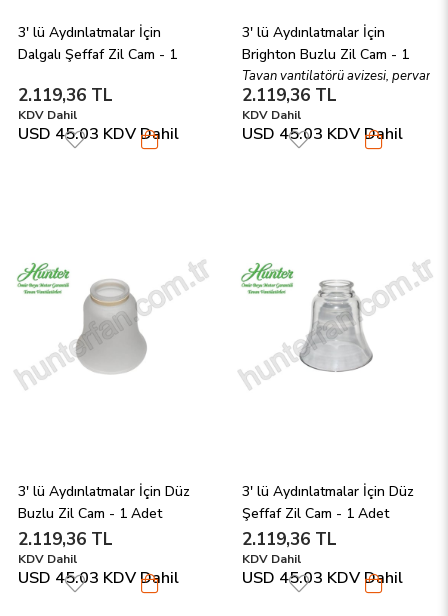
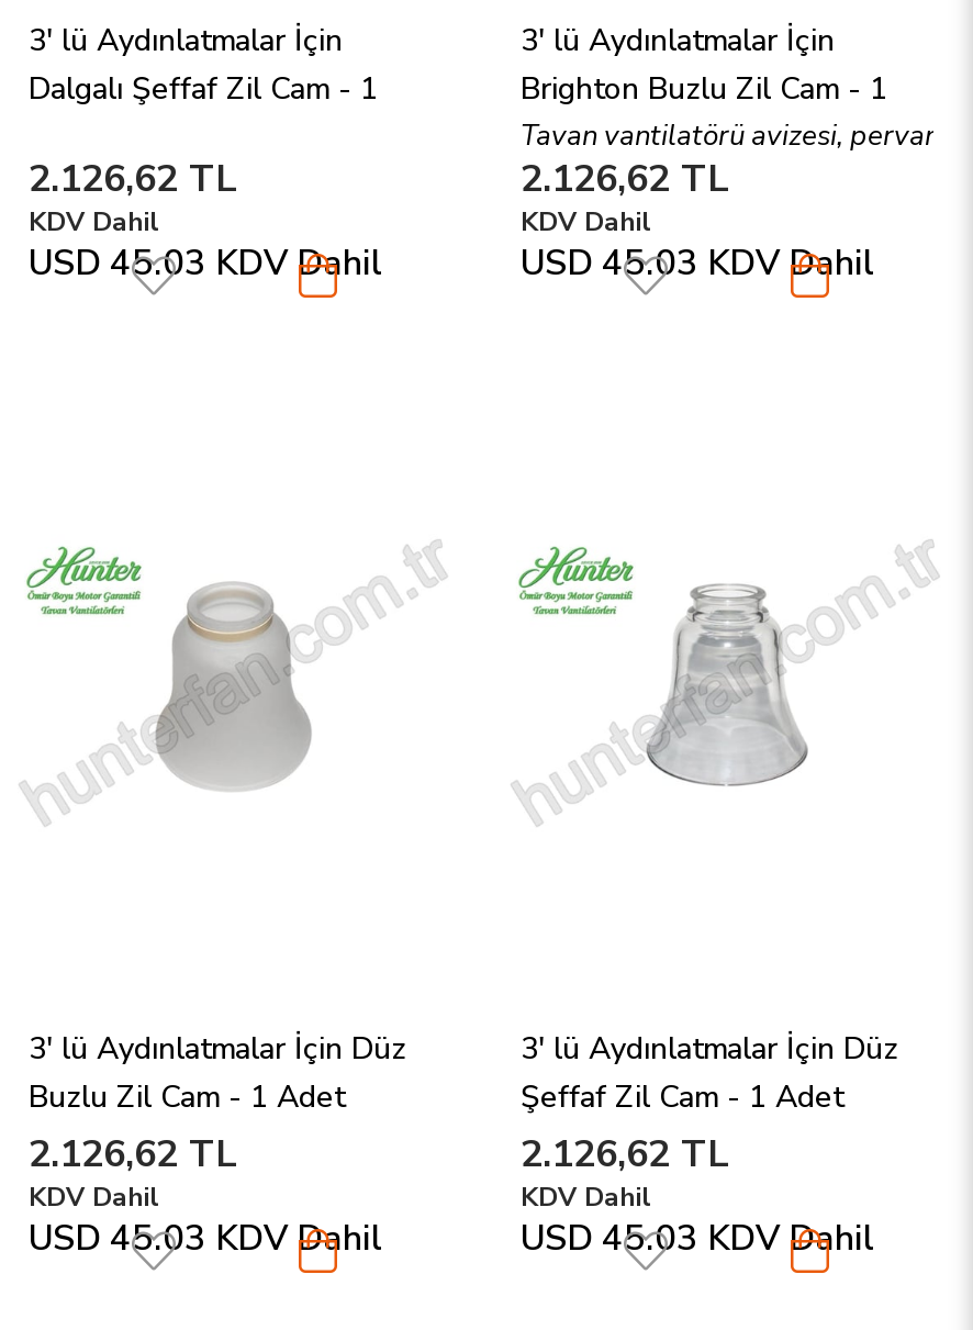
- 2.119,36 TL
+ 2.126,62 TL

- 2.119,36 TL
+ 2.126,62 TL

- 2.119,36 TL
+ 2.126,62 TL

- 2.119,36 TL
+ 2.126,62 TL
